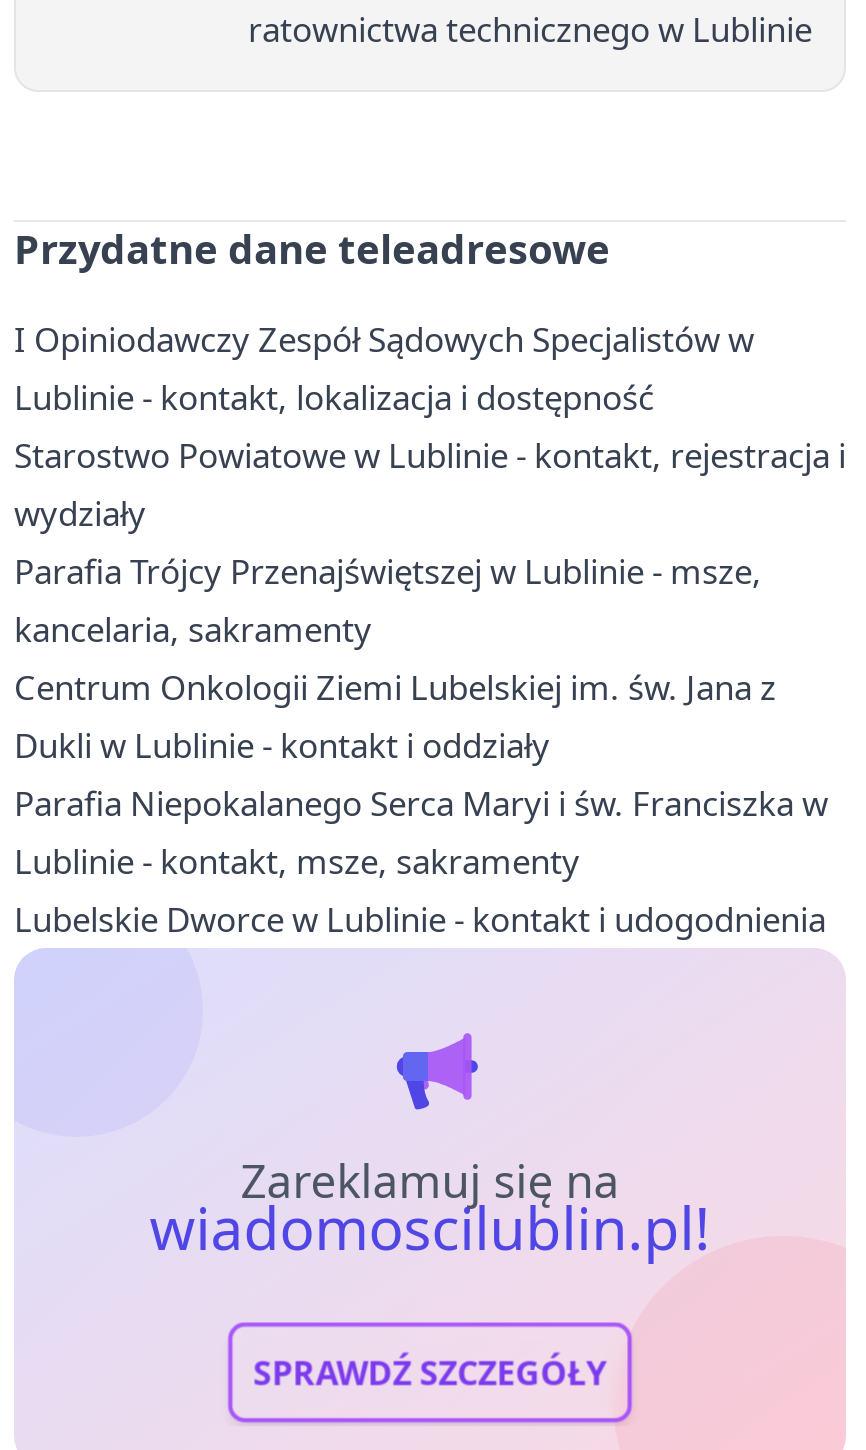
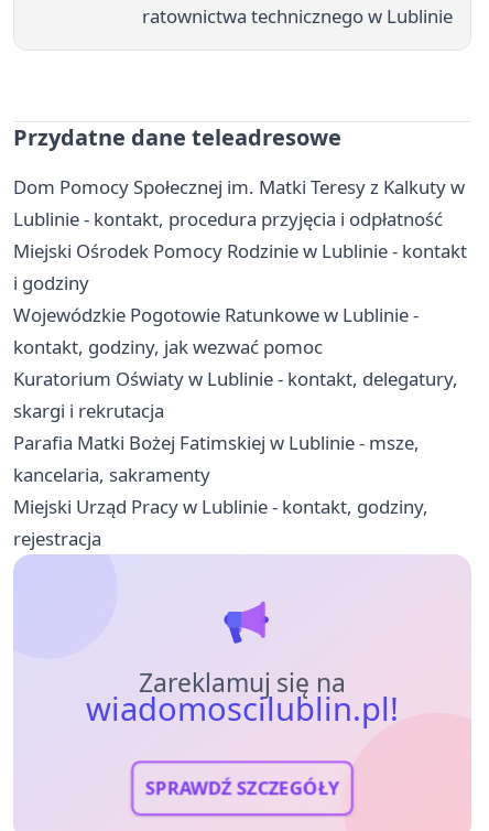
- I Opiniodawczy Zespół Sądowych Specjalistów w
- Lublinie - kontakt, lokalizacja i dostępność
- Starostwo Powiatowe w Lublinie - kontakt, rejestracja i
- wydziały
- Parafia Trójcy Przenajświętszej w Lublinie - msze,
+ Dom Pomocy Społecznej im. Matki Teresy z Kalkuty w
+ Lublinie - kontakt, procedura przyjęcia i odpłatność
+ Miejski Ośrodek Pomocy Rodzinie w Lublinie - kontakt
+ i godziny
+ Wojewódzkie Pogotowie Ratunkowe w Lublinie -
+ kontakt, godziny, jak wezwać pomoc
+ Kuratorium Oświaty w Lublinie - kontakt, delegatury,
+ skargi i rekrutacja
+ Parafia Matki Bożej Fatimskiej w Lublinie - msze,

moved down: kancelaria, sakramenty

- Centrum Onkologii Ziemi Lubelskiej im. św. Jana z
- Dukli w Lublinie - kontakt i oddziały
- Parafia Niepokalanego Serca Maryi i św. Franciszka w
- Lublinie - kontakt, msze, sakramenty
- Lubelskie Dworce w Lublinie - kontakt i udogodnienia
+ Miejski Urząd Pracy w Lublinie - kontakt, godziny,
+ rejestracja
